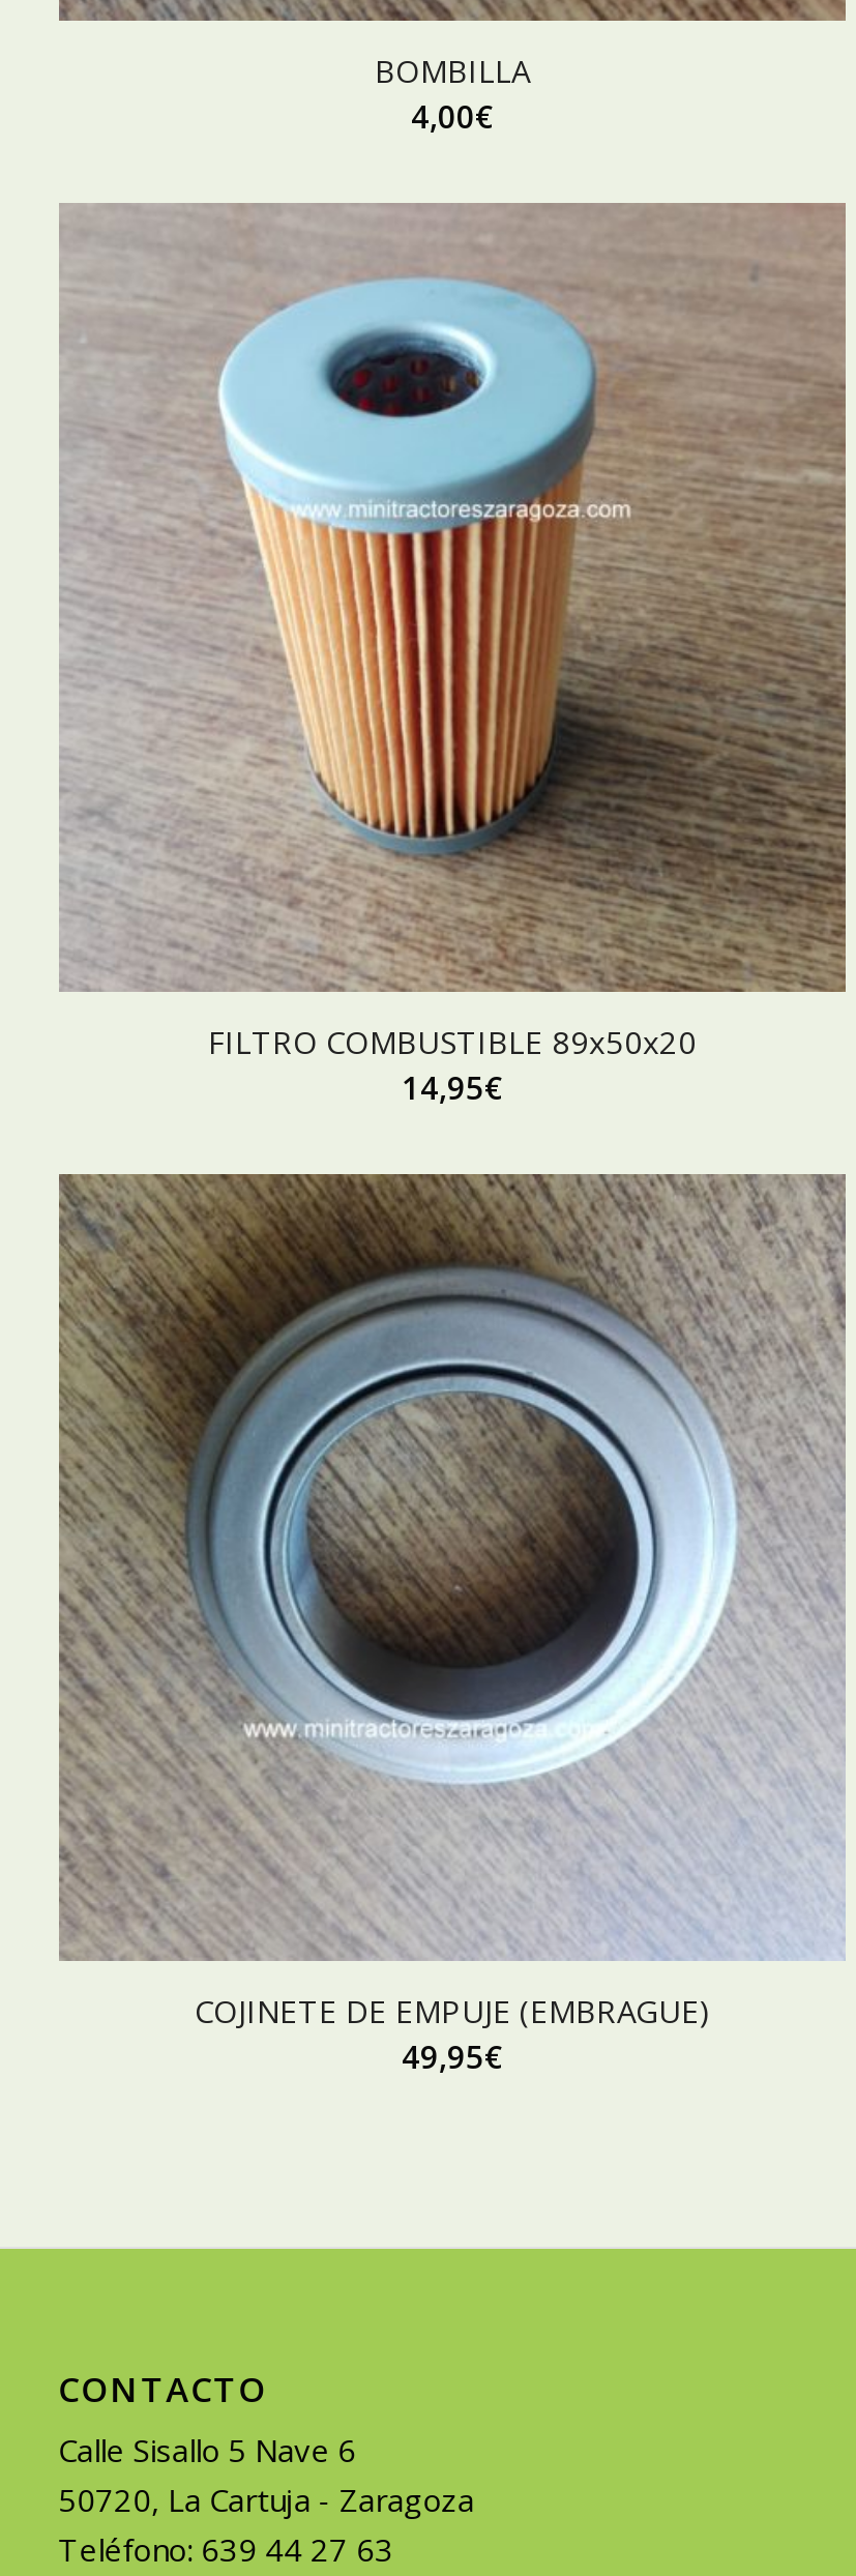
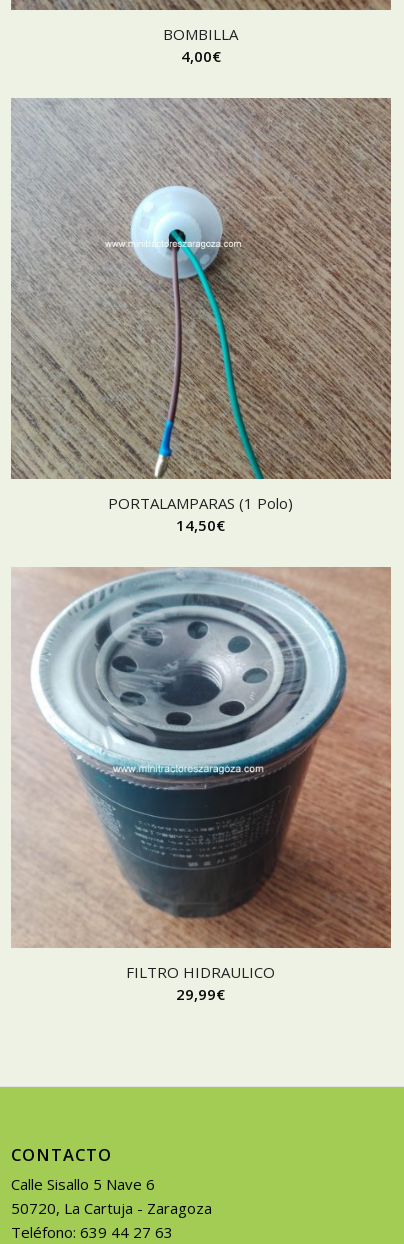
- [image]
- FILTRO COMBUSTIBLE 89x50x20
- 14,95€
+ [image]
+ PORTALAMPARAS (1 Polo)
+ 14,50€

- [image]
- COJINETE DE EMPUJE (EMBRAGUE)
- 49,95€
+ [image]
+ FILTRO HIDRAULICO
+ 29,99€
